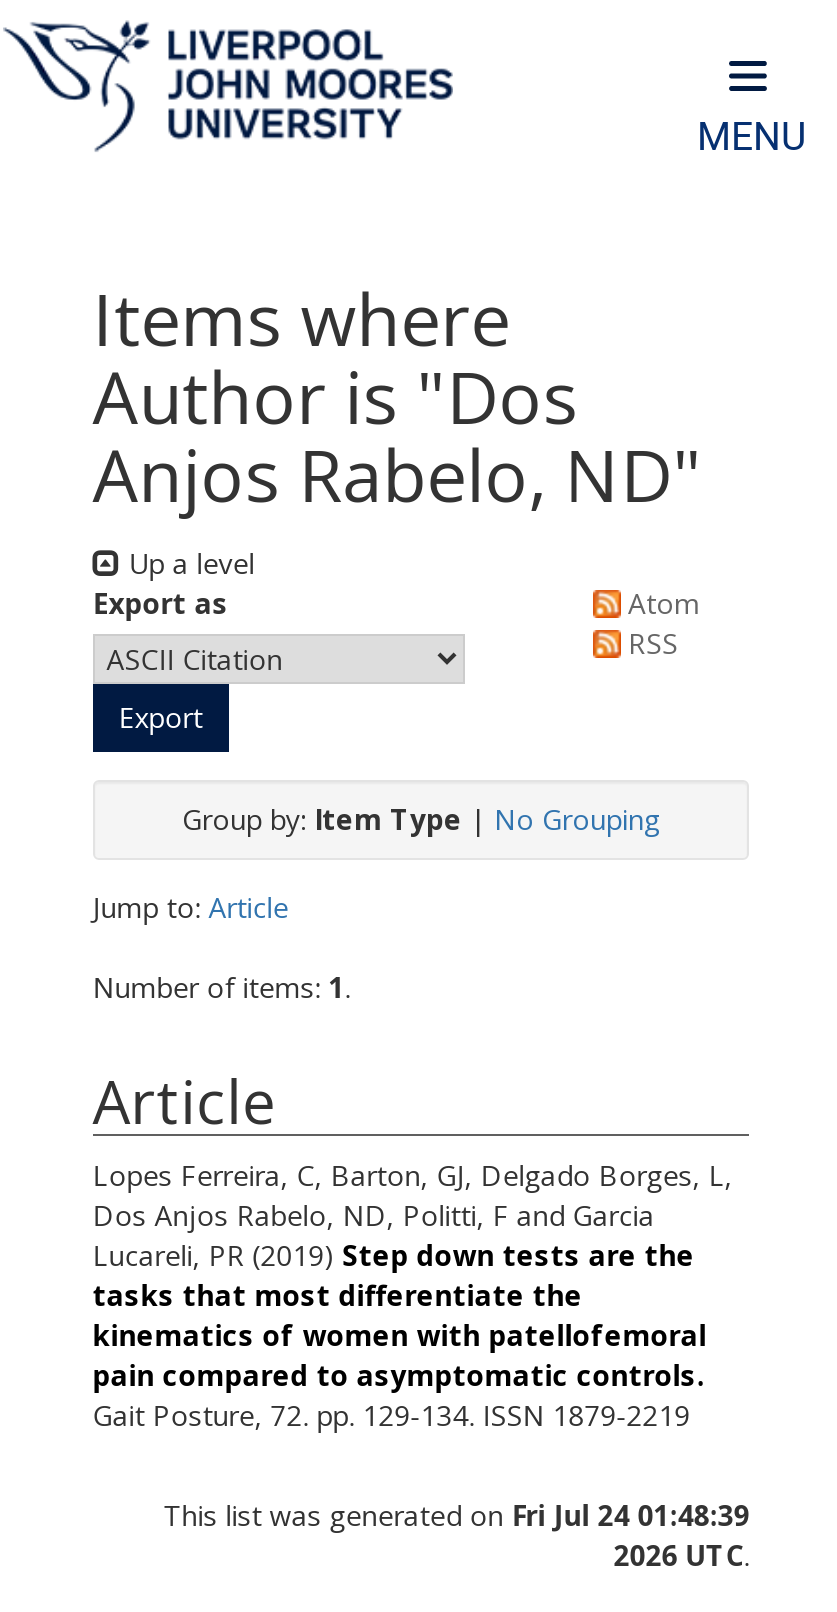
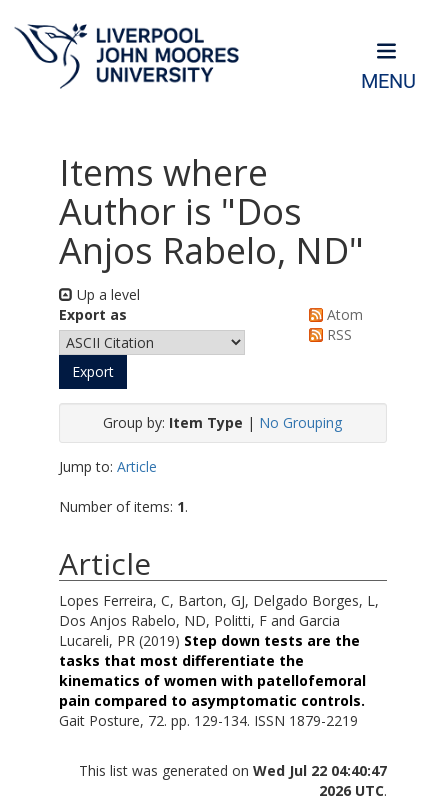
- This list was generated on Fri Jul 24 01:48:39
+ This list was generated on Wed Jul 22 04:40:47
